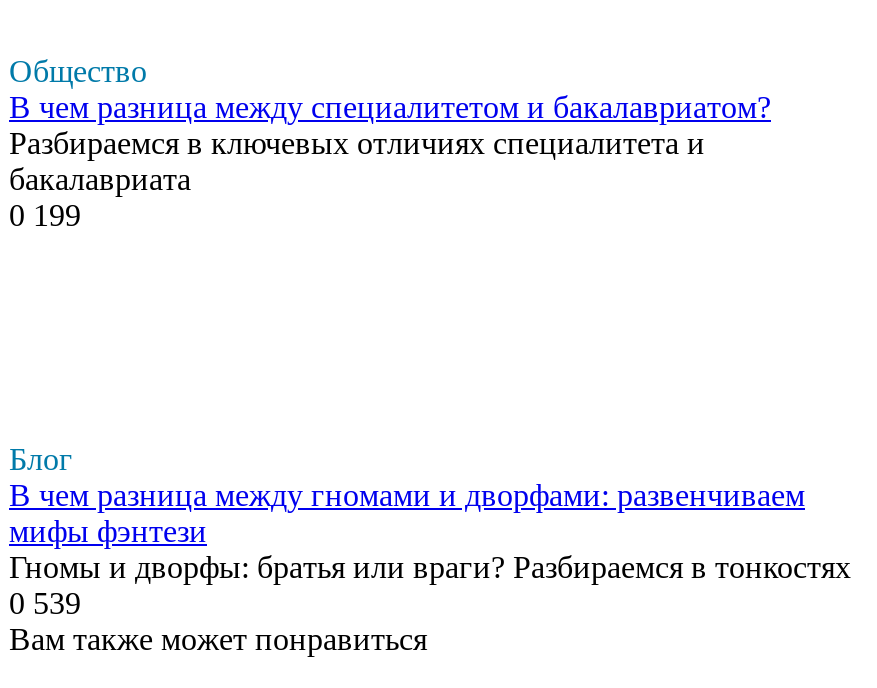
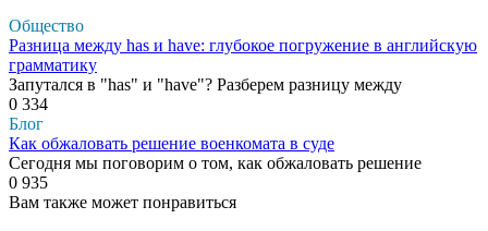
- В чем разница между специалитетом и бакалавриатом?
- Разбираемся в ключевых отличиях специалитета и
- бакалавриата
- 0 199
+ Разница между has и have: глубокое погружение в английскую
+ грамматику
+ Запутался в "has" и "have"? Разберем разницу между
+ 0 334

- В чем разница между гномами и дворфами: развенчиваем
- мифы фэнтези
- Гномы и дворфы: братья или враги? Разбираемся в тонкостях
- 0 539
+ Как обжаловать решение военкомата в суде
+ Сегодня мы поговорим о том, как обжаловать решение
+ 0 935
